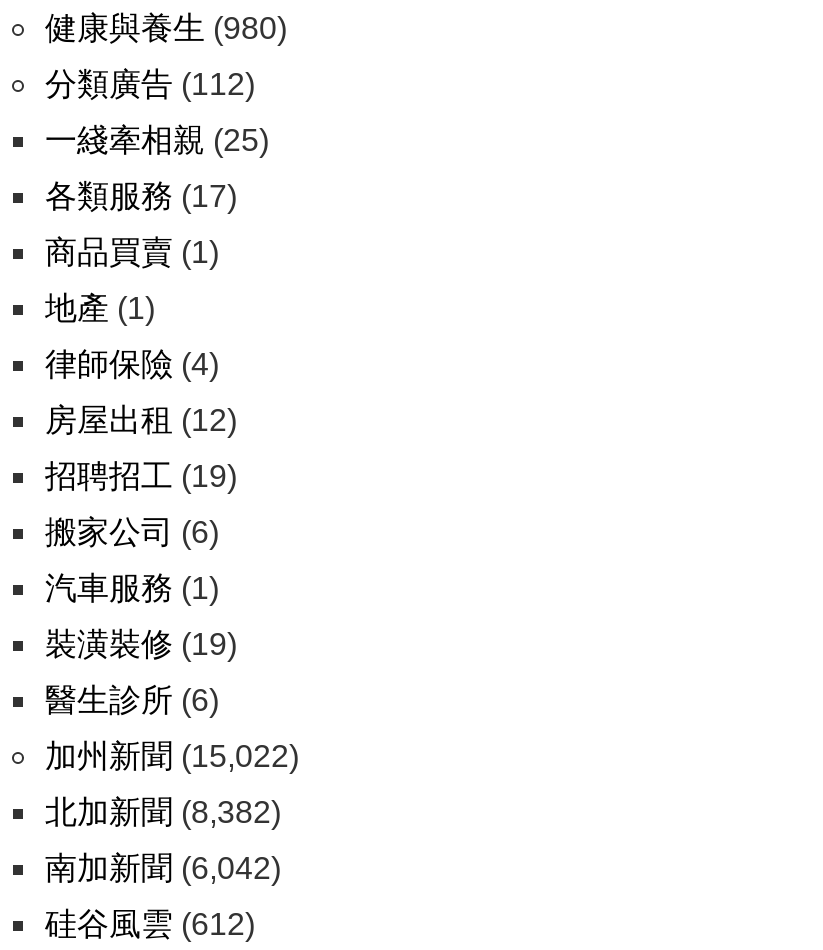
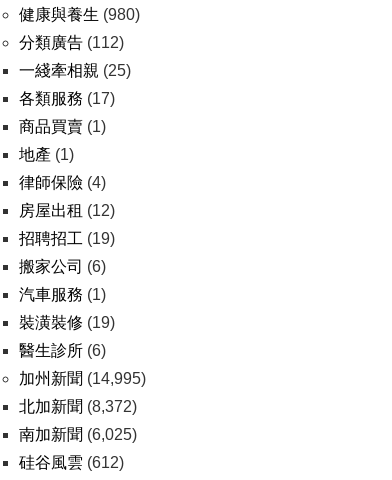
- 加州新聞(15,022)
+ 加州新聞(14,995)

- 北加新聞(8,382)
+ 北加新聞(8,372)

- 南加新聞(6,042)
+ 南加新聞(6,025)
